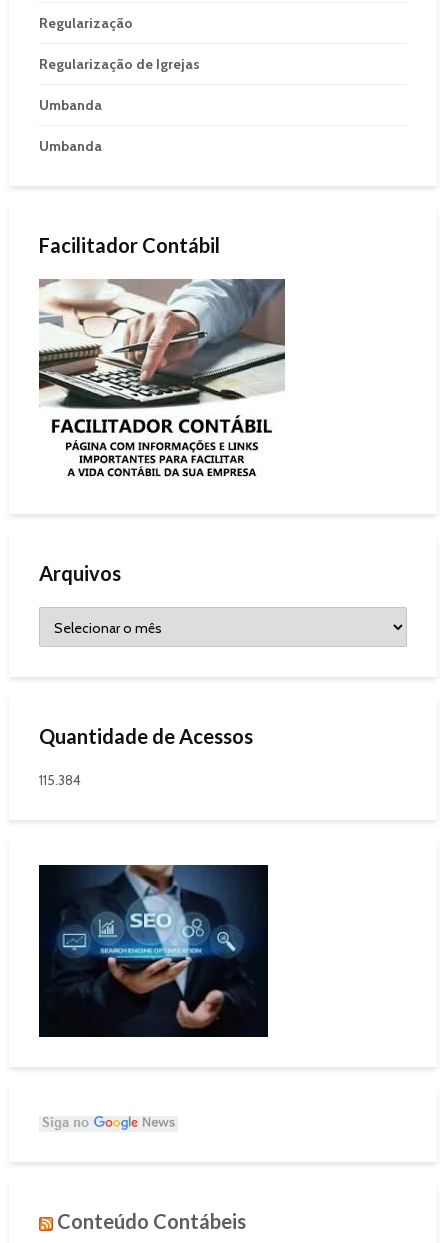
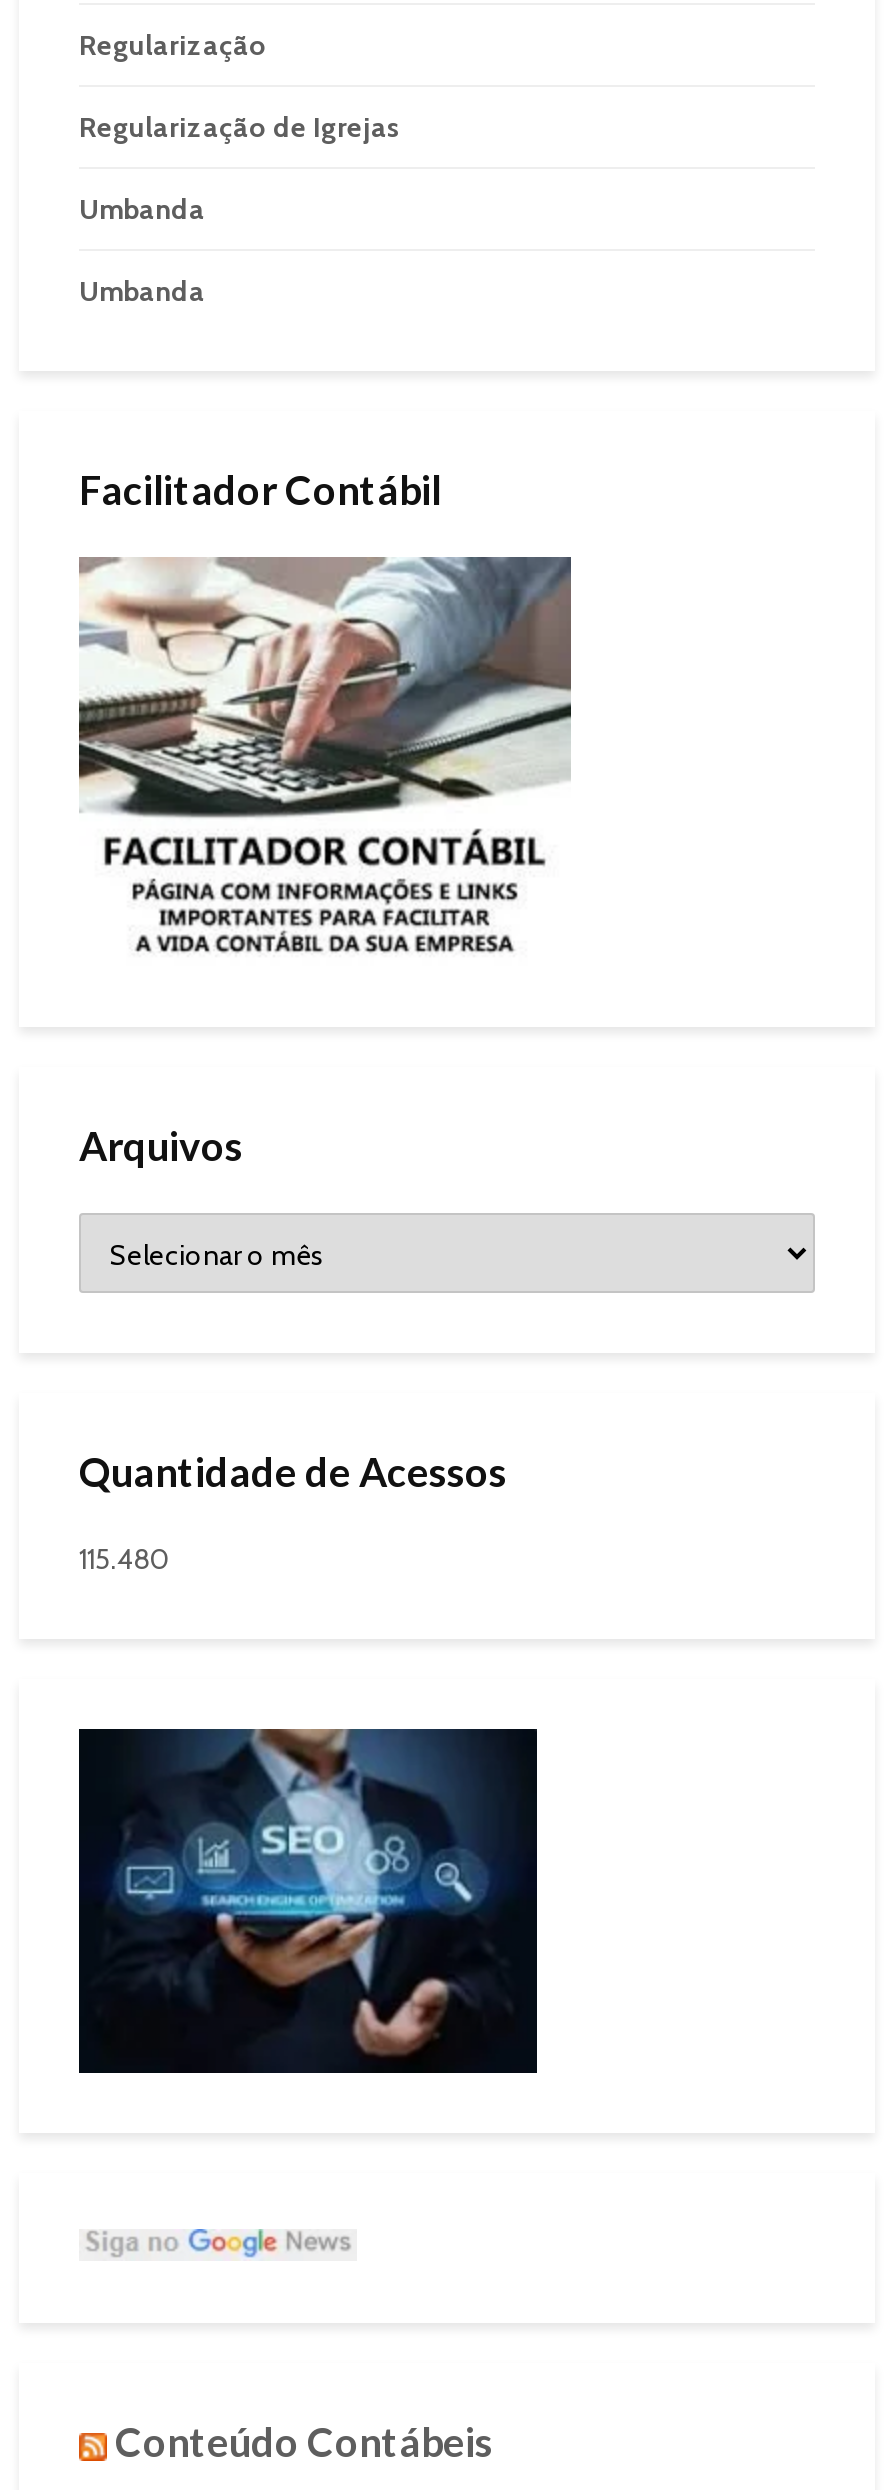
- 115.384
+ 115.480
